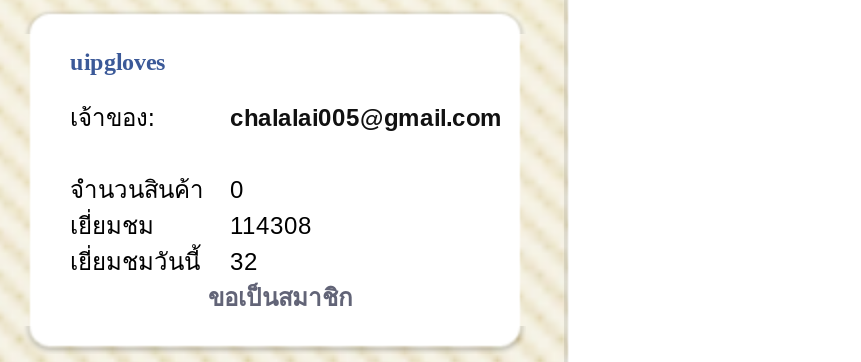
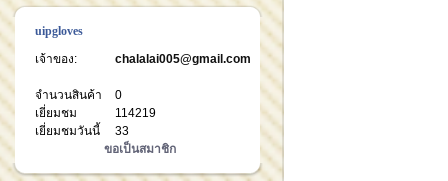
- 114308
+ 114219

- เยี่ยมชมวันนี้ 32
+ เยี่ยมชมวันนี้ 33
